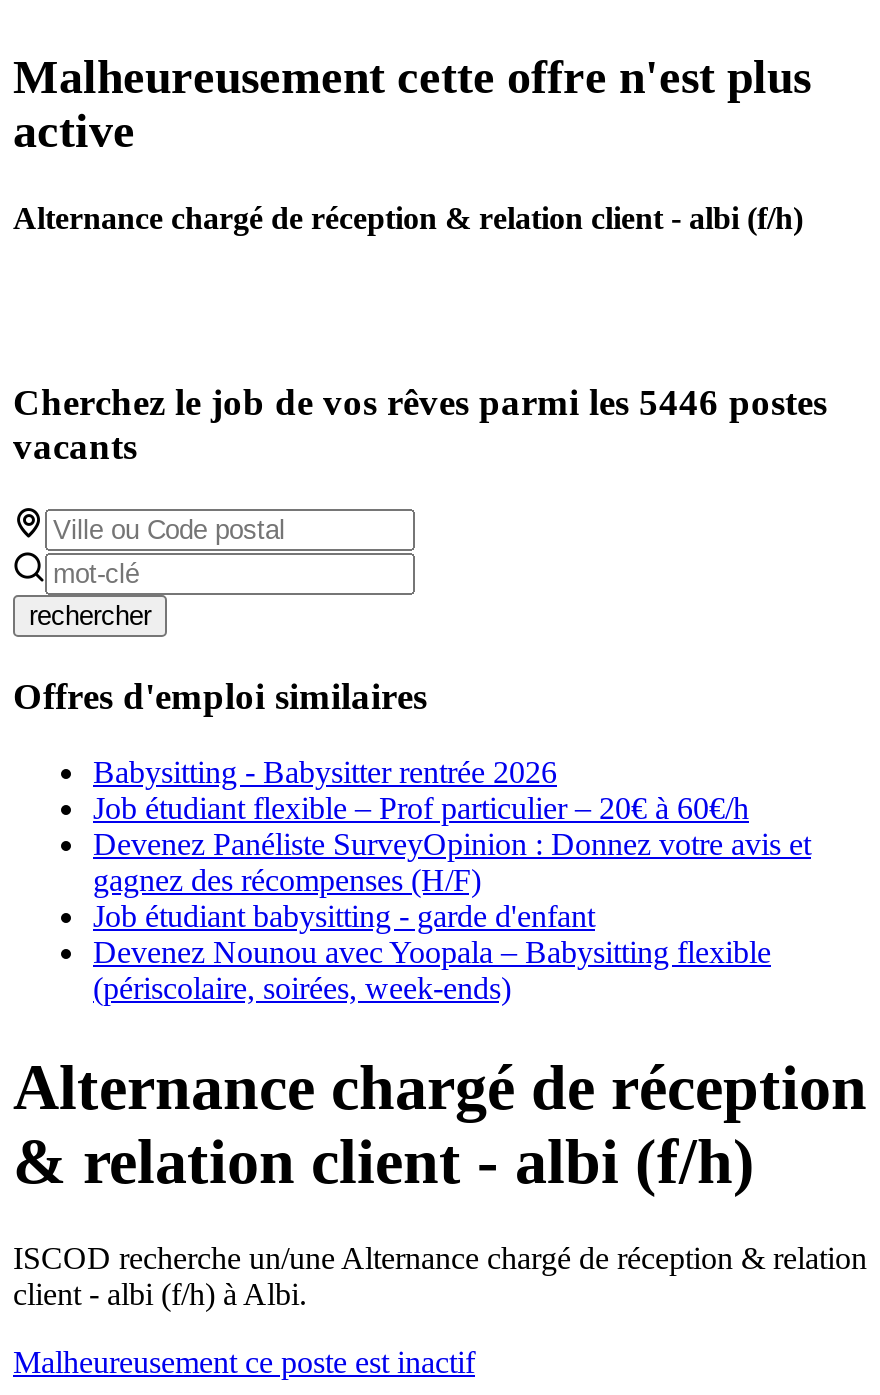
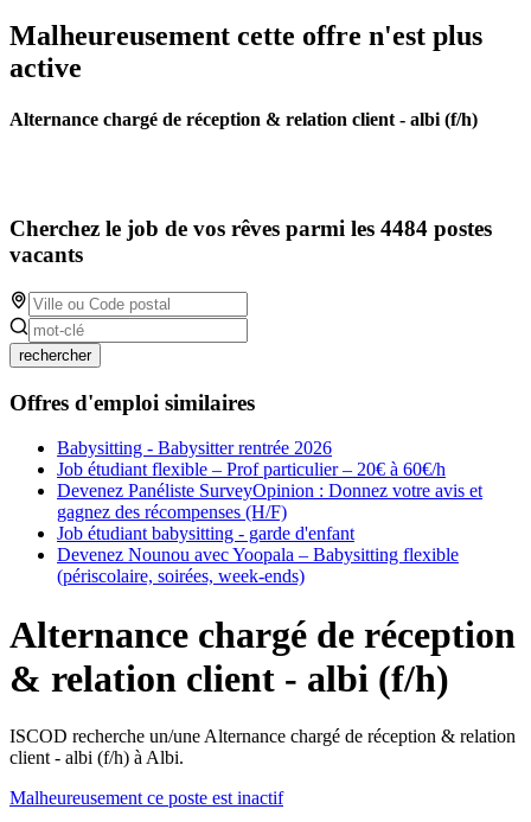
- Cherchez le job de vos rêves parmi les 5446 postes
+ Cherchez le job de vos rêves parmi les 4484 postes
